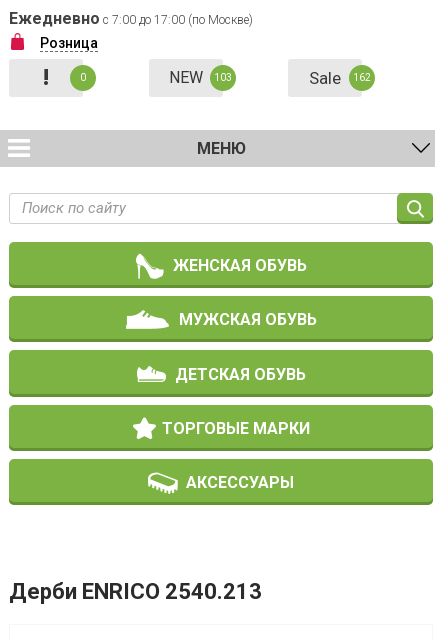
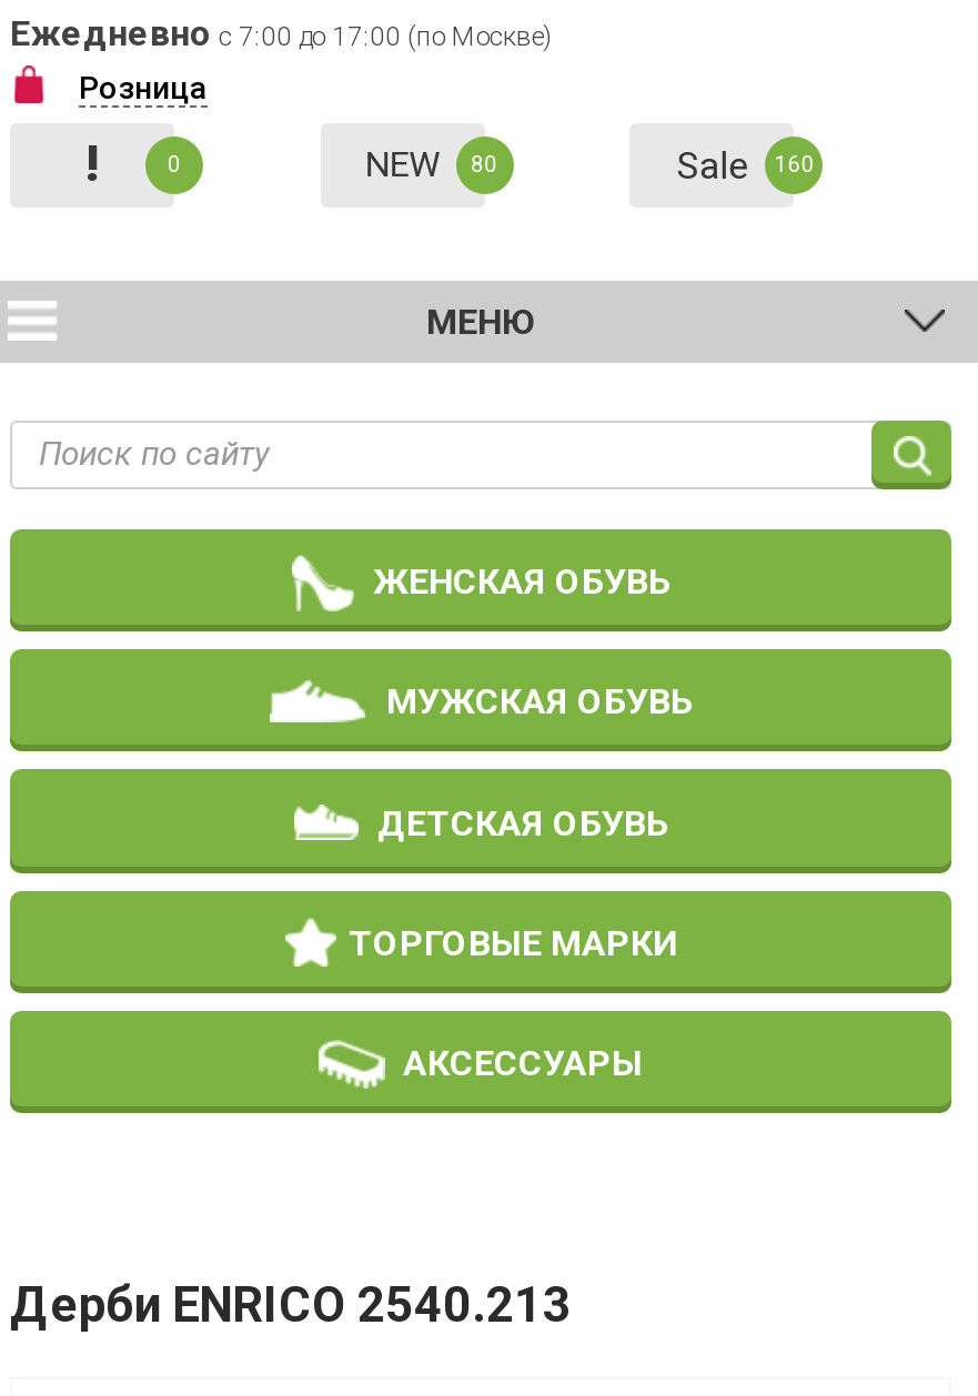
- NEW 103
+ NEW 80

- Sale 162
+ Sale 160
